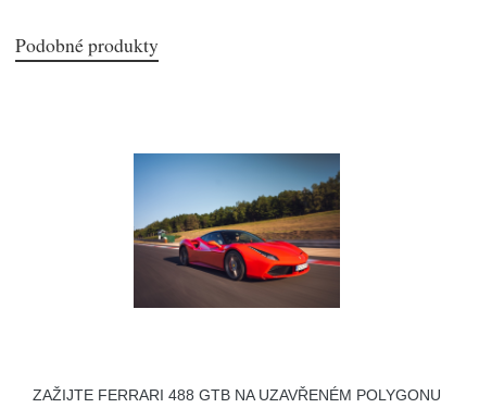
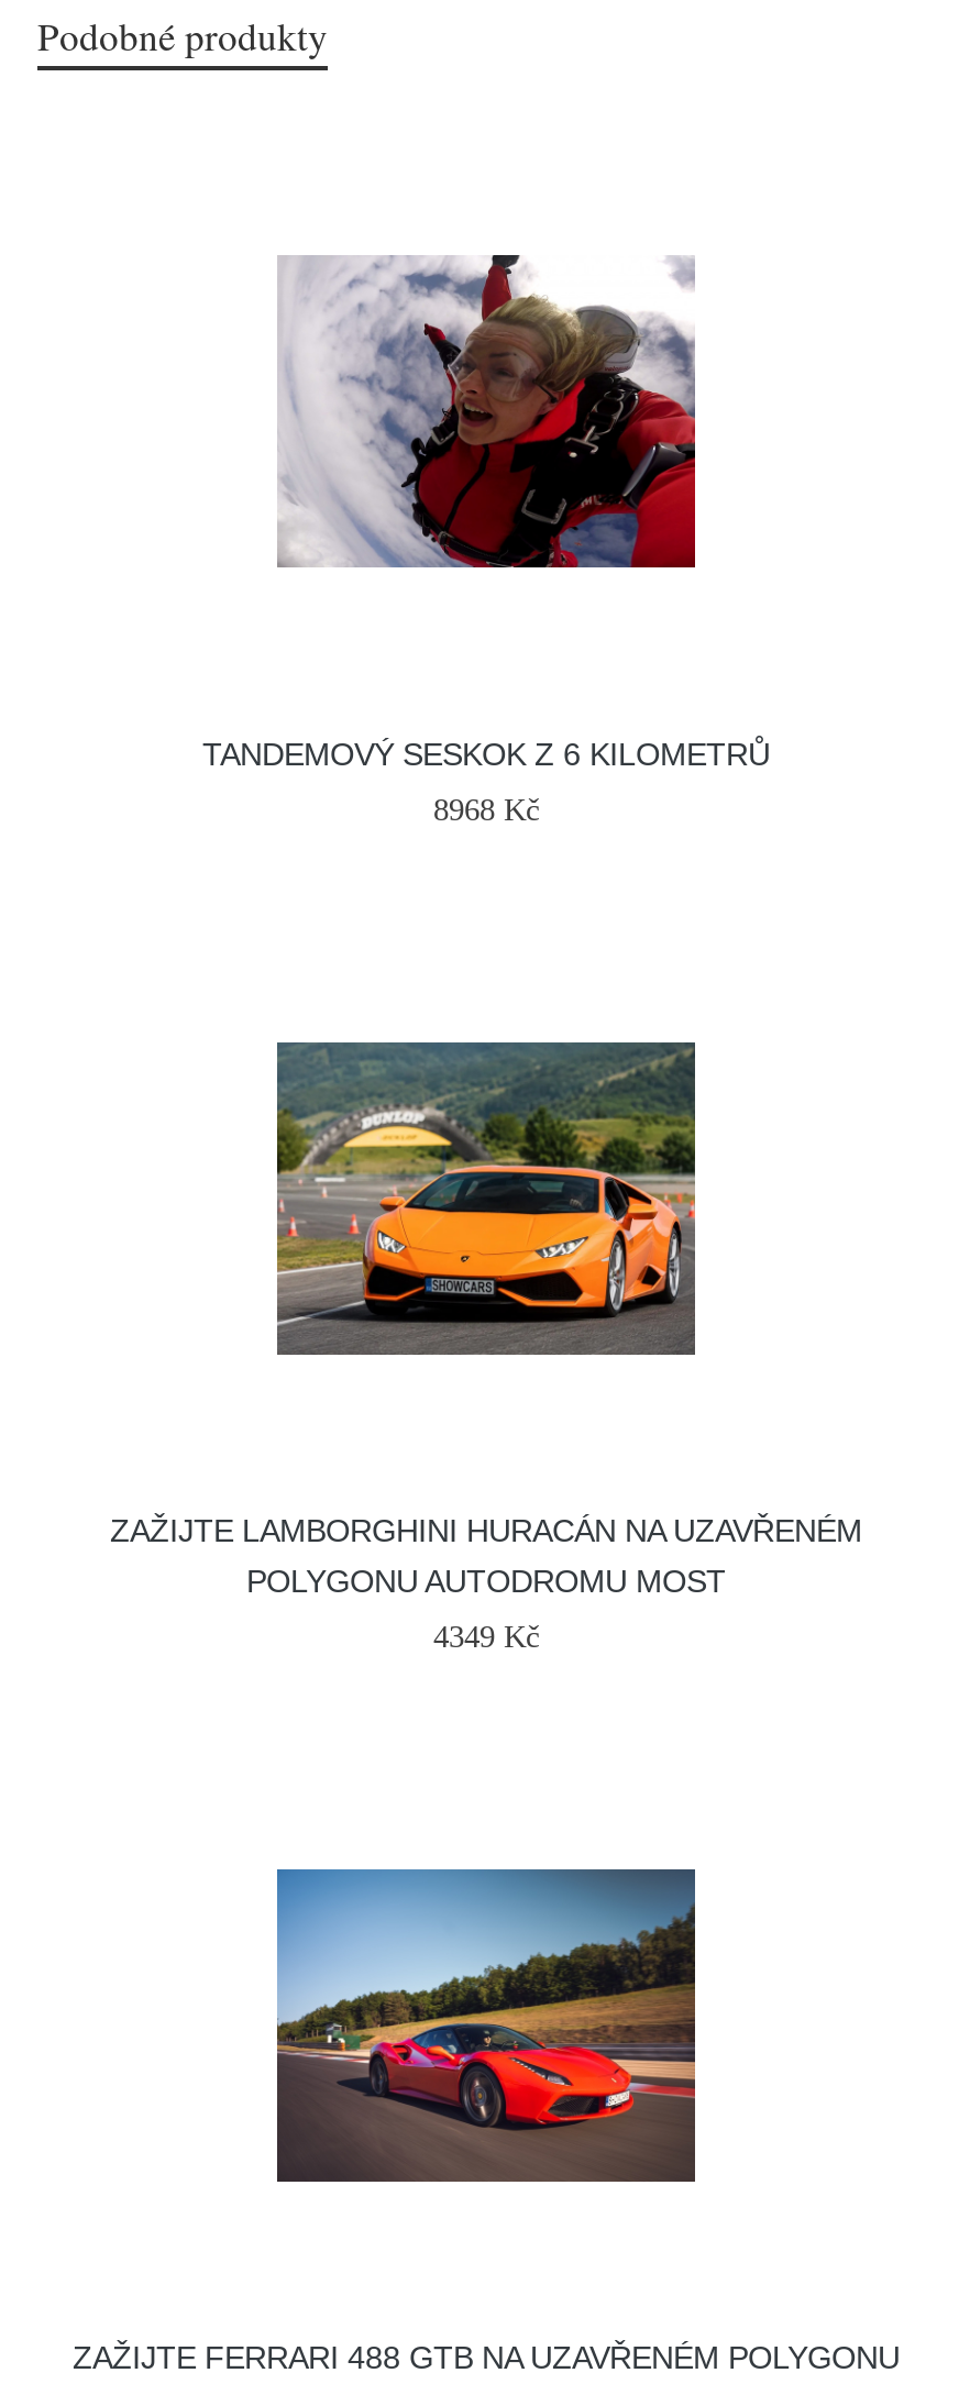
+ ZAŽIJTE LAMBORGHINI HURACÁN NA UZAVŘENÉM
+ POLYGONU AUTODROMU MOST
+ 4349 Kč

+ TANDEMOVÝ SESKOK Z 6 KILOMETRŮ
+ 8968 Kč

+ [image]

+ [image]
